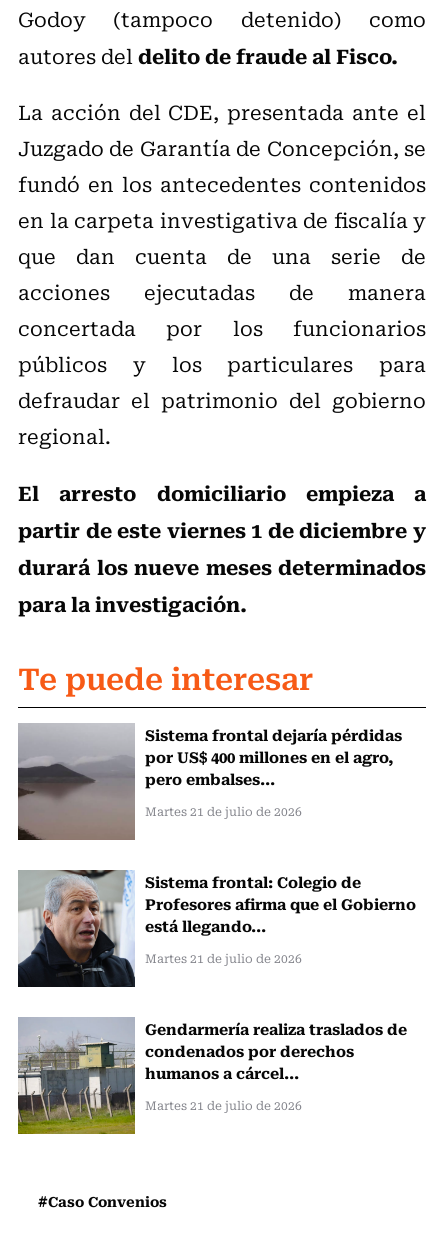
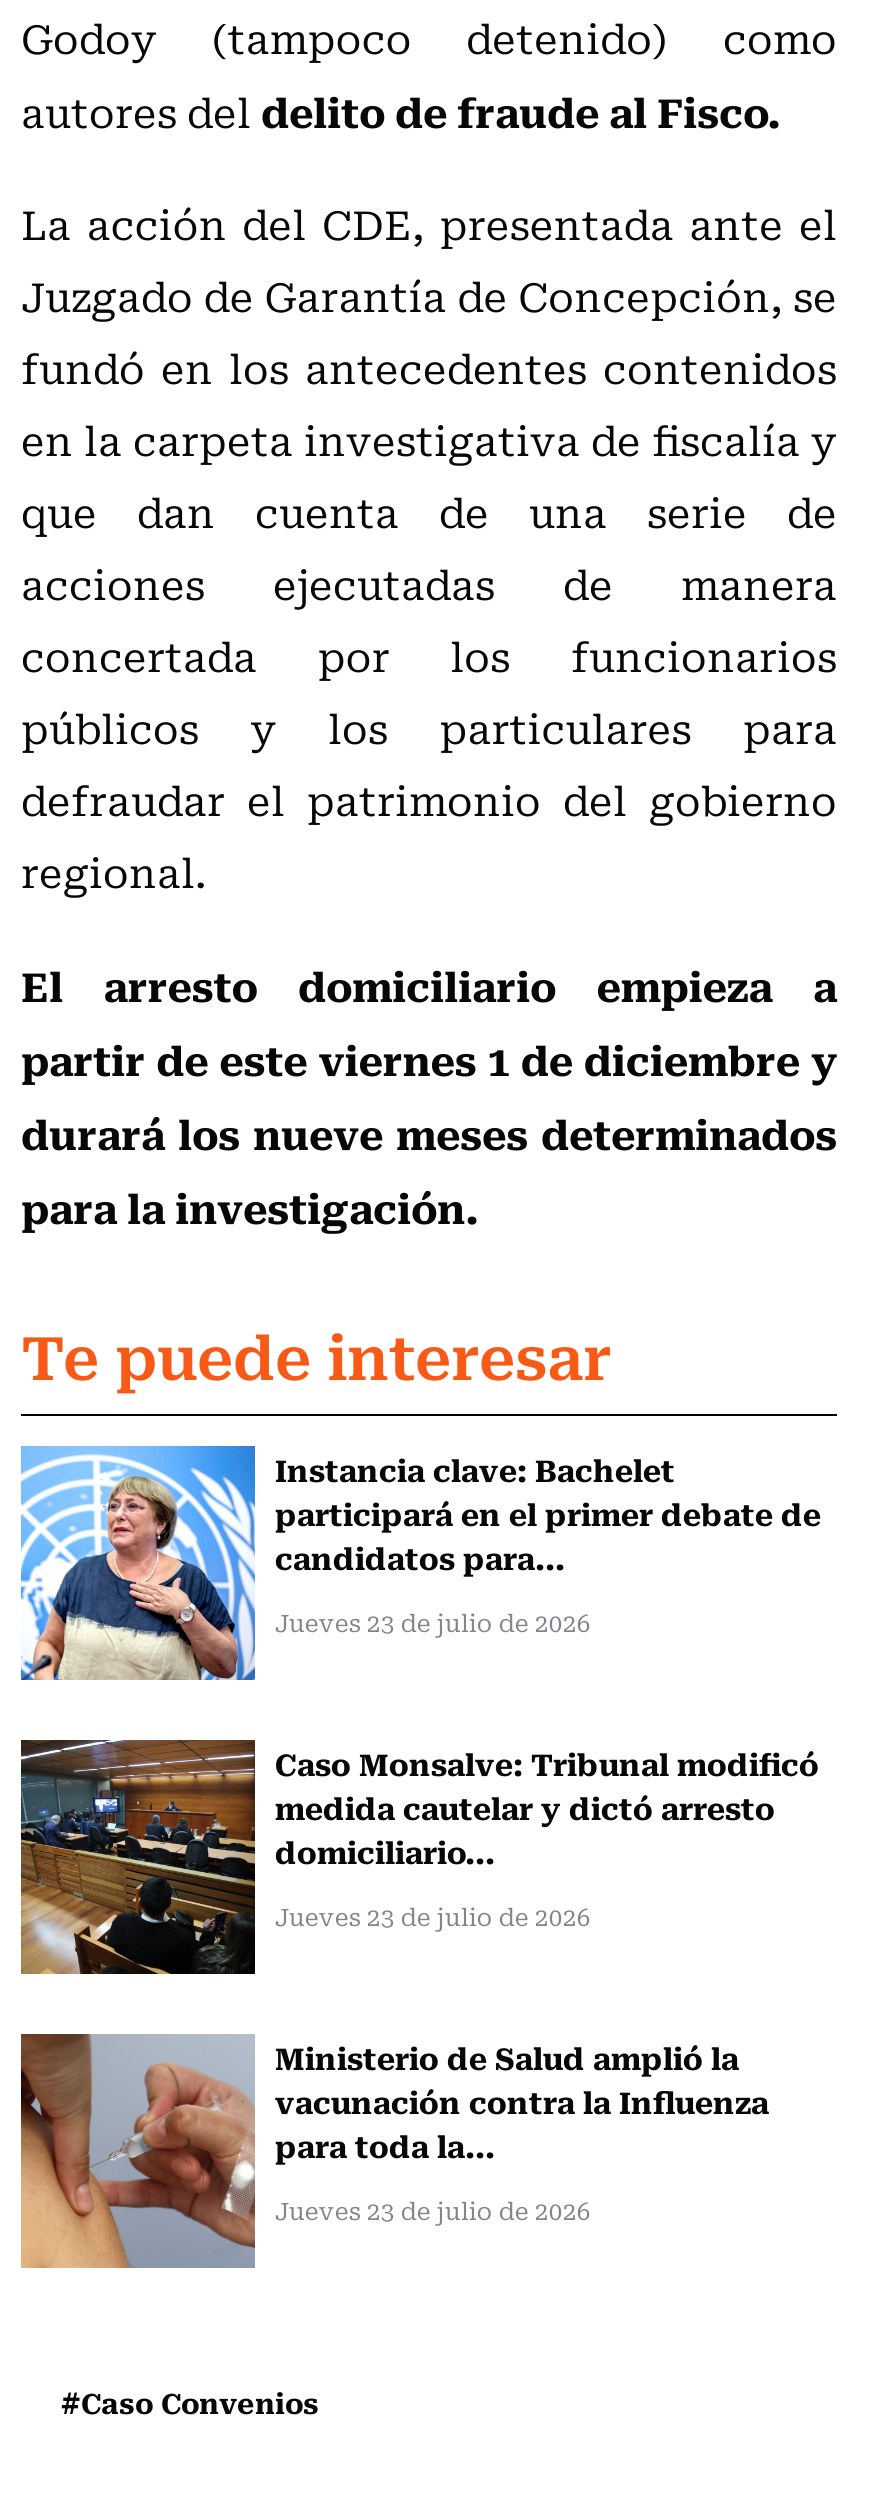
- [image]
- Sistema frontal dejaría pérdidas
- por US$ 400 millones en el agro,
- pero embalses...
+ [image]
+ Instancia clave: Bachelet
+ participará en el primer debate de
+ candidatos para...

- Martes 21 de julio de 2026
+ Jueves 23 de julio de 2026

- [image]
- Sistema frontal: Colegio de
- Profesores afirma que el Gobierno
- está llegando...
+ [image]
+ Caso Monsalve: Tribunal modificó
+ medida cautelar y dictó arresto
+ domiciliario...

- Martes 21 de julio de 2026
+ Jueves 23 de julio de 2026

- [image]
- Gendarmería realiza traslados de
- condenados por derechos
- humanos a cárcel...
+ [image]
+ Ministerio de Salud amplió la
+ vacunación contra la Influenza
+ para toda la...

- Martes 21 de julio de 2026
+ Jueves 23 de julio de 2026
